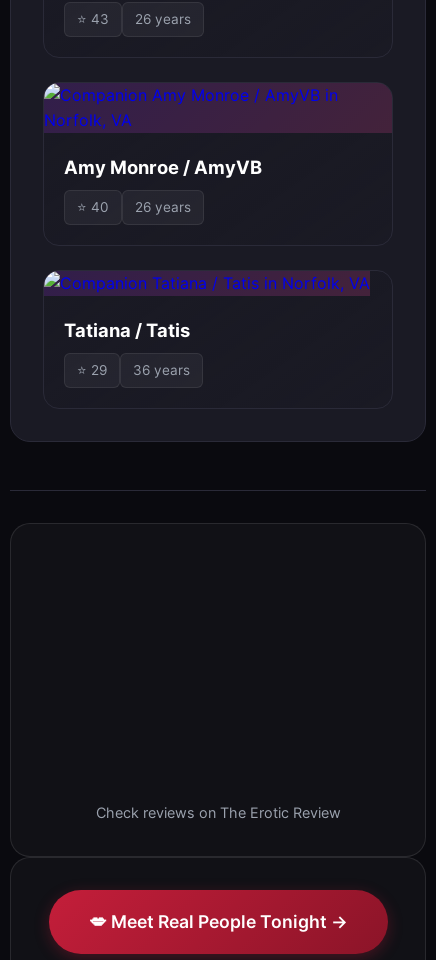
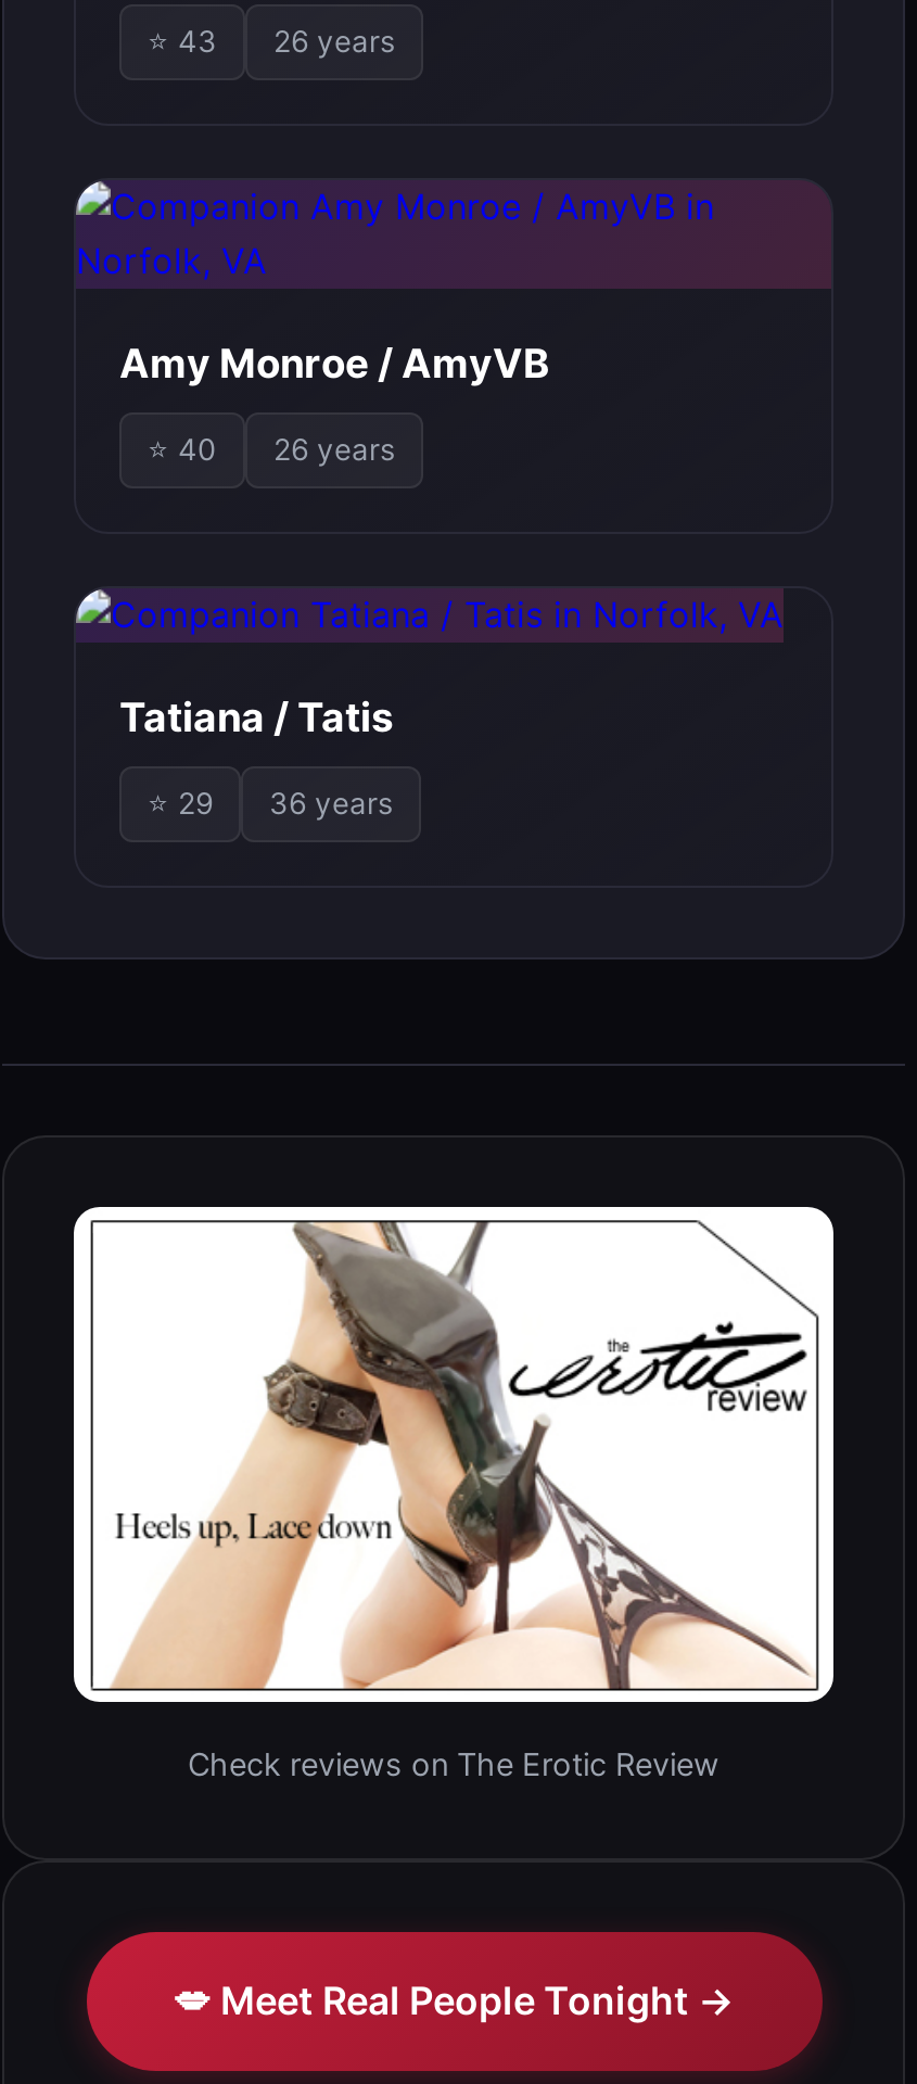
+ [image]
